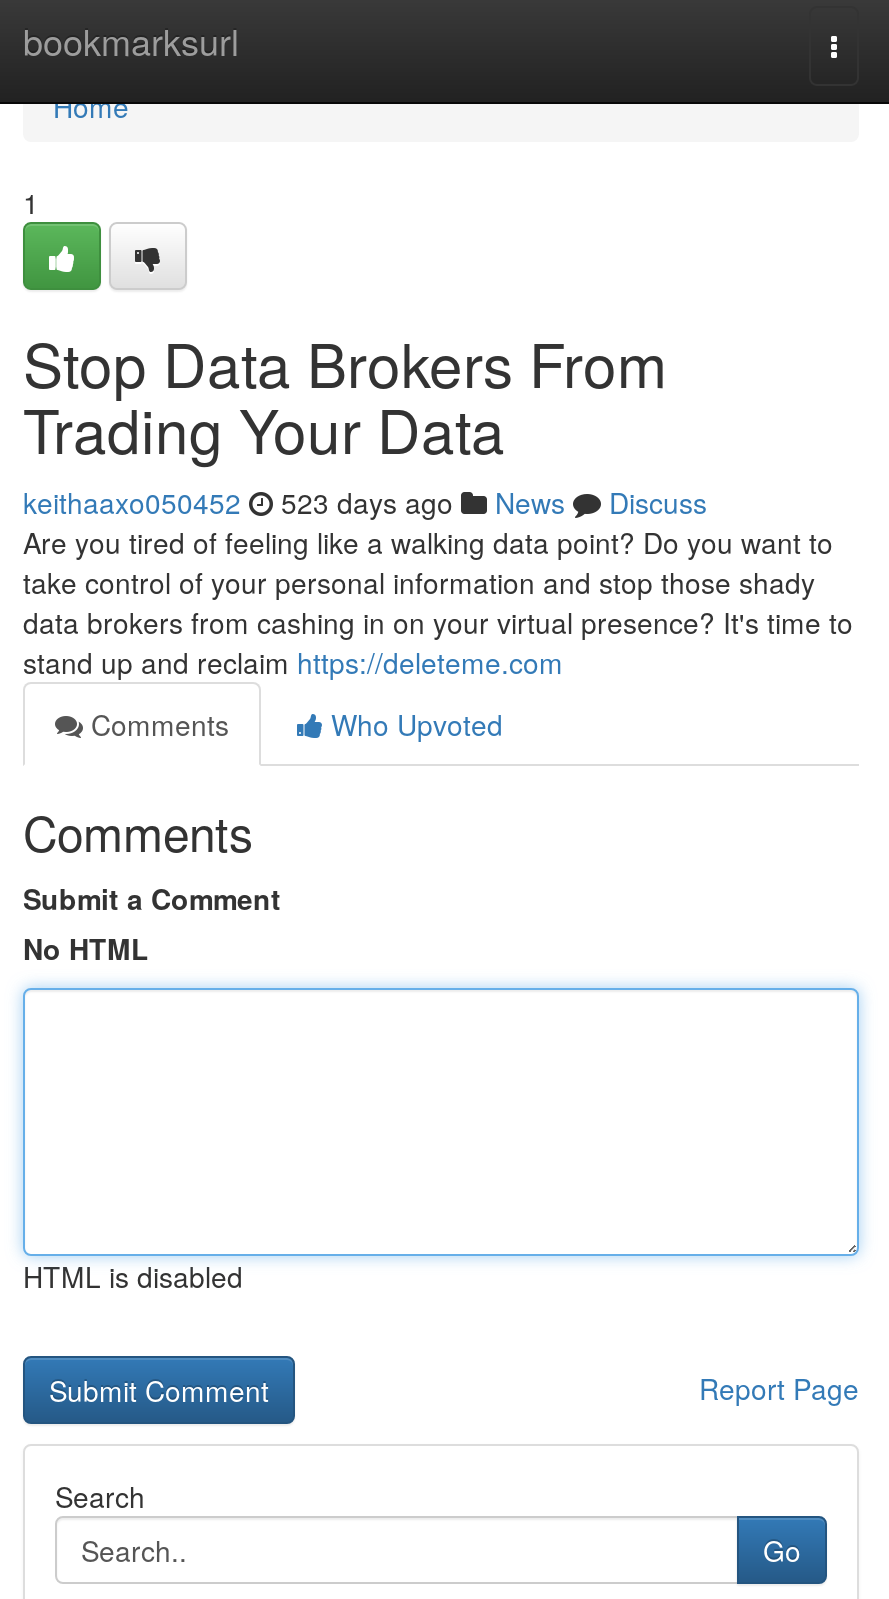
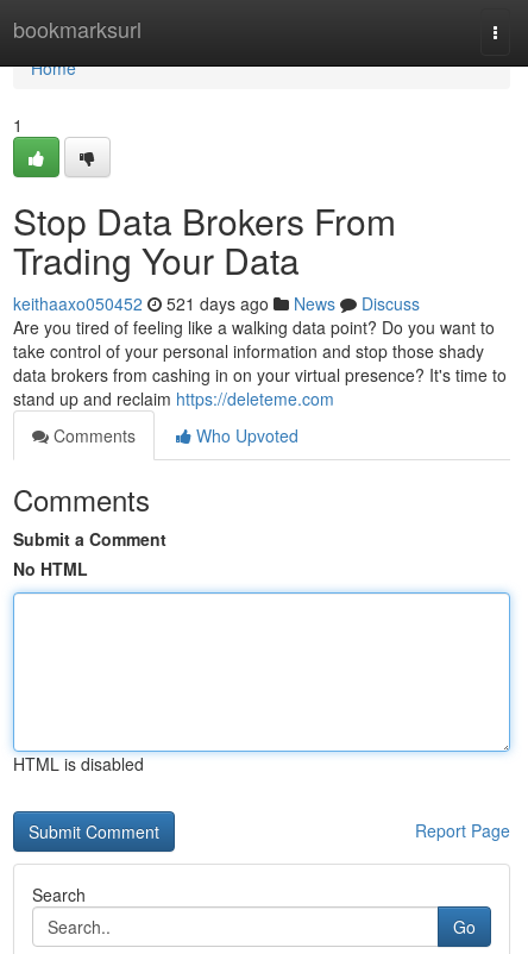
- keithaaxo050452 523 days ago News Discuss
+ keithaaxo050452 521 days ago News Discuss
